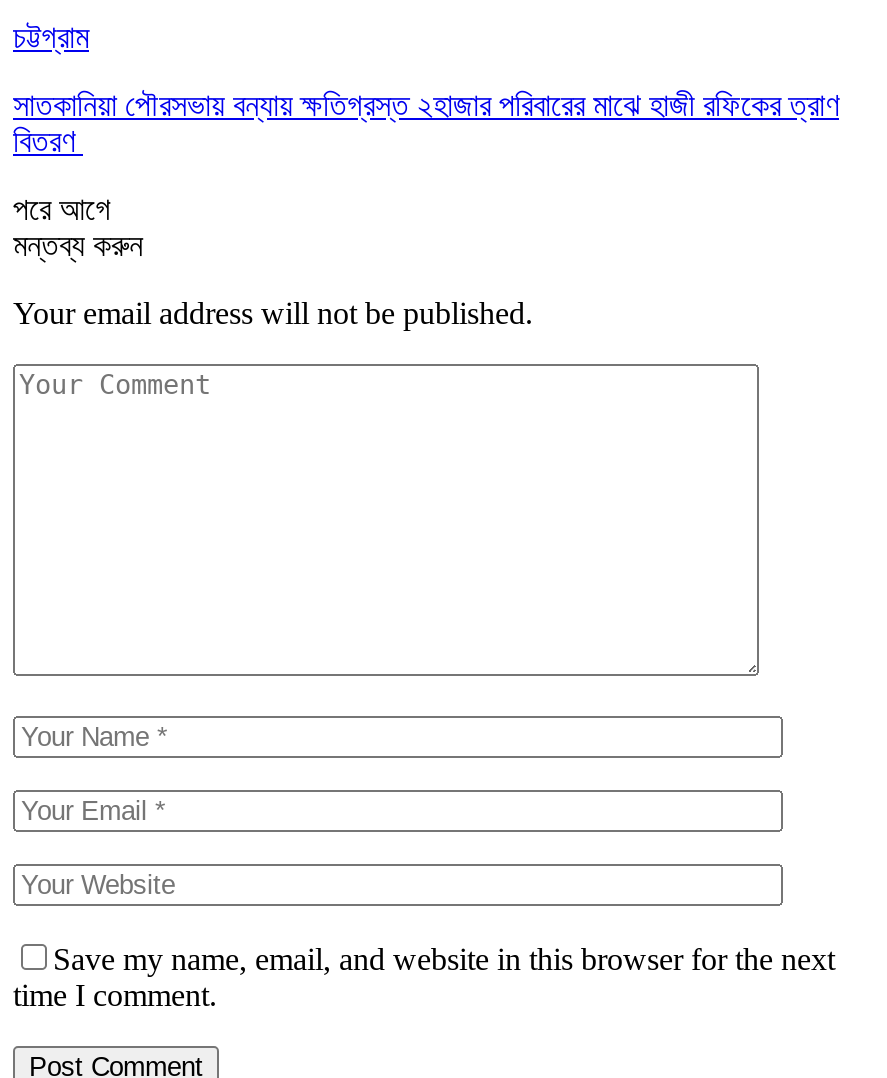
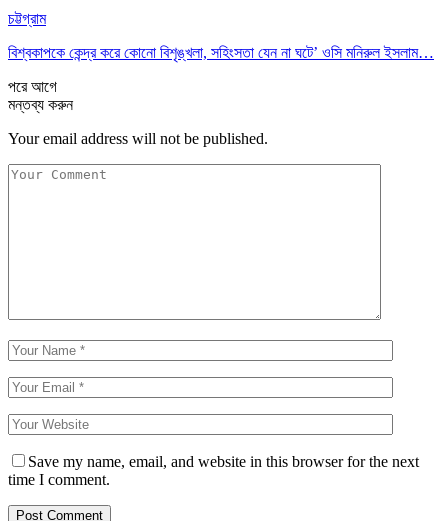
- সাতকানিয়া পৌরসভায় বন্যায় ক্ষতিগ্রস্ত ২হাজার পরিবারের মাঝে হাজী রফিকের ত্রাণ
- বিতরণ
+ বিশ্বকাপকে কেন্দ্র করে কোনো বিশৃঙ্খলা, সহিংসতা যেন না ঘটে’ ওসি মনিরুল ইসলাম…
